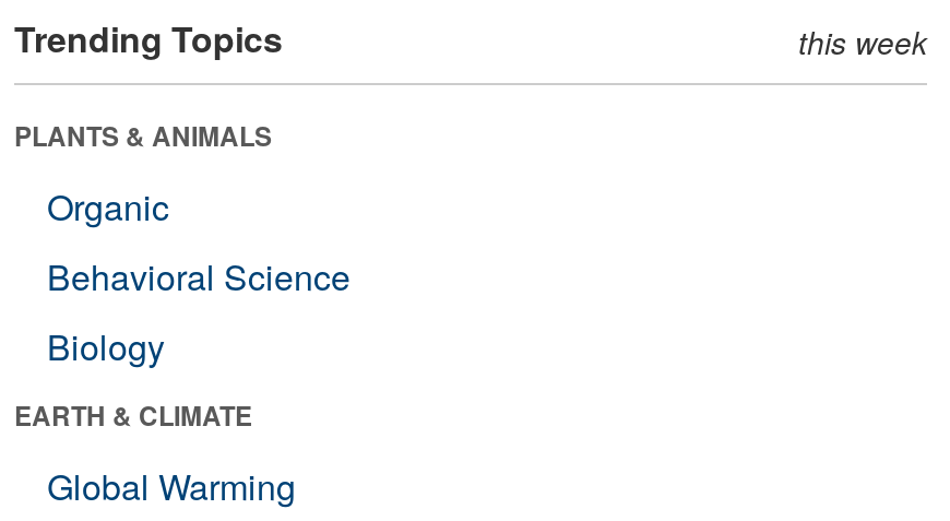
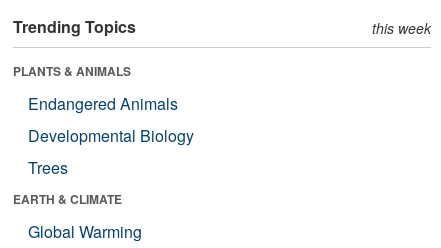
- Organic
- Behavioral Science
- Biology
+ Endangered Animals
+ Developmental Biology
+ Trees
